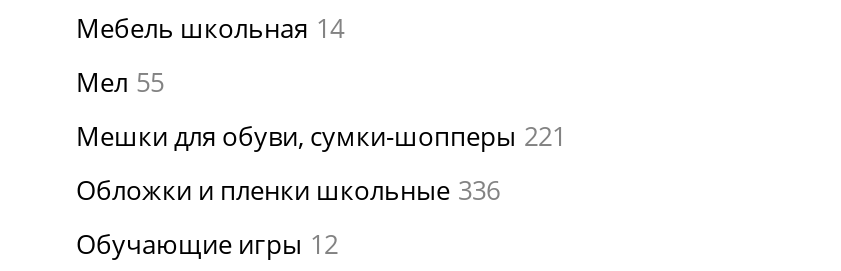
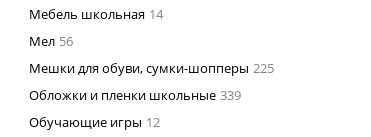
- Мел 55
+ Мел 56

- Мешки для обуви, сумки-шопперы 221
+ Мешки для обуви, сумки-шопперы 225

- Обложки и пленки школьные 336
+ Обложки и пленки школьные 339
